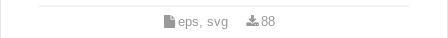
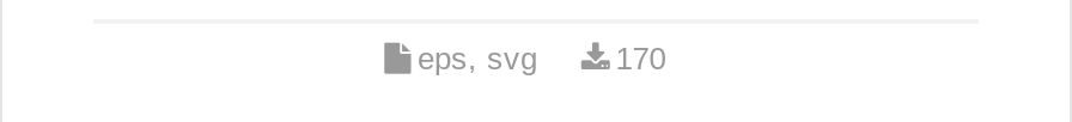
- 88
+ 170
